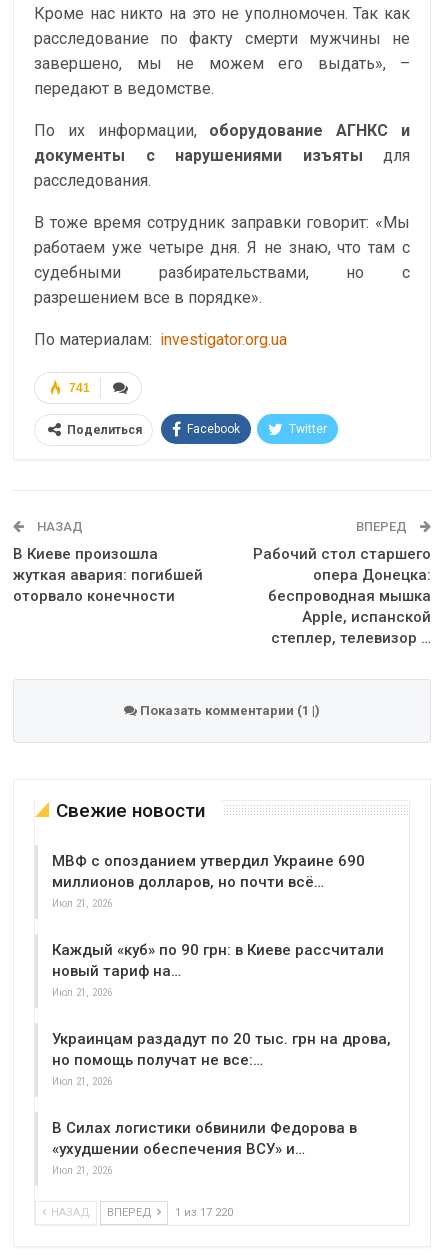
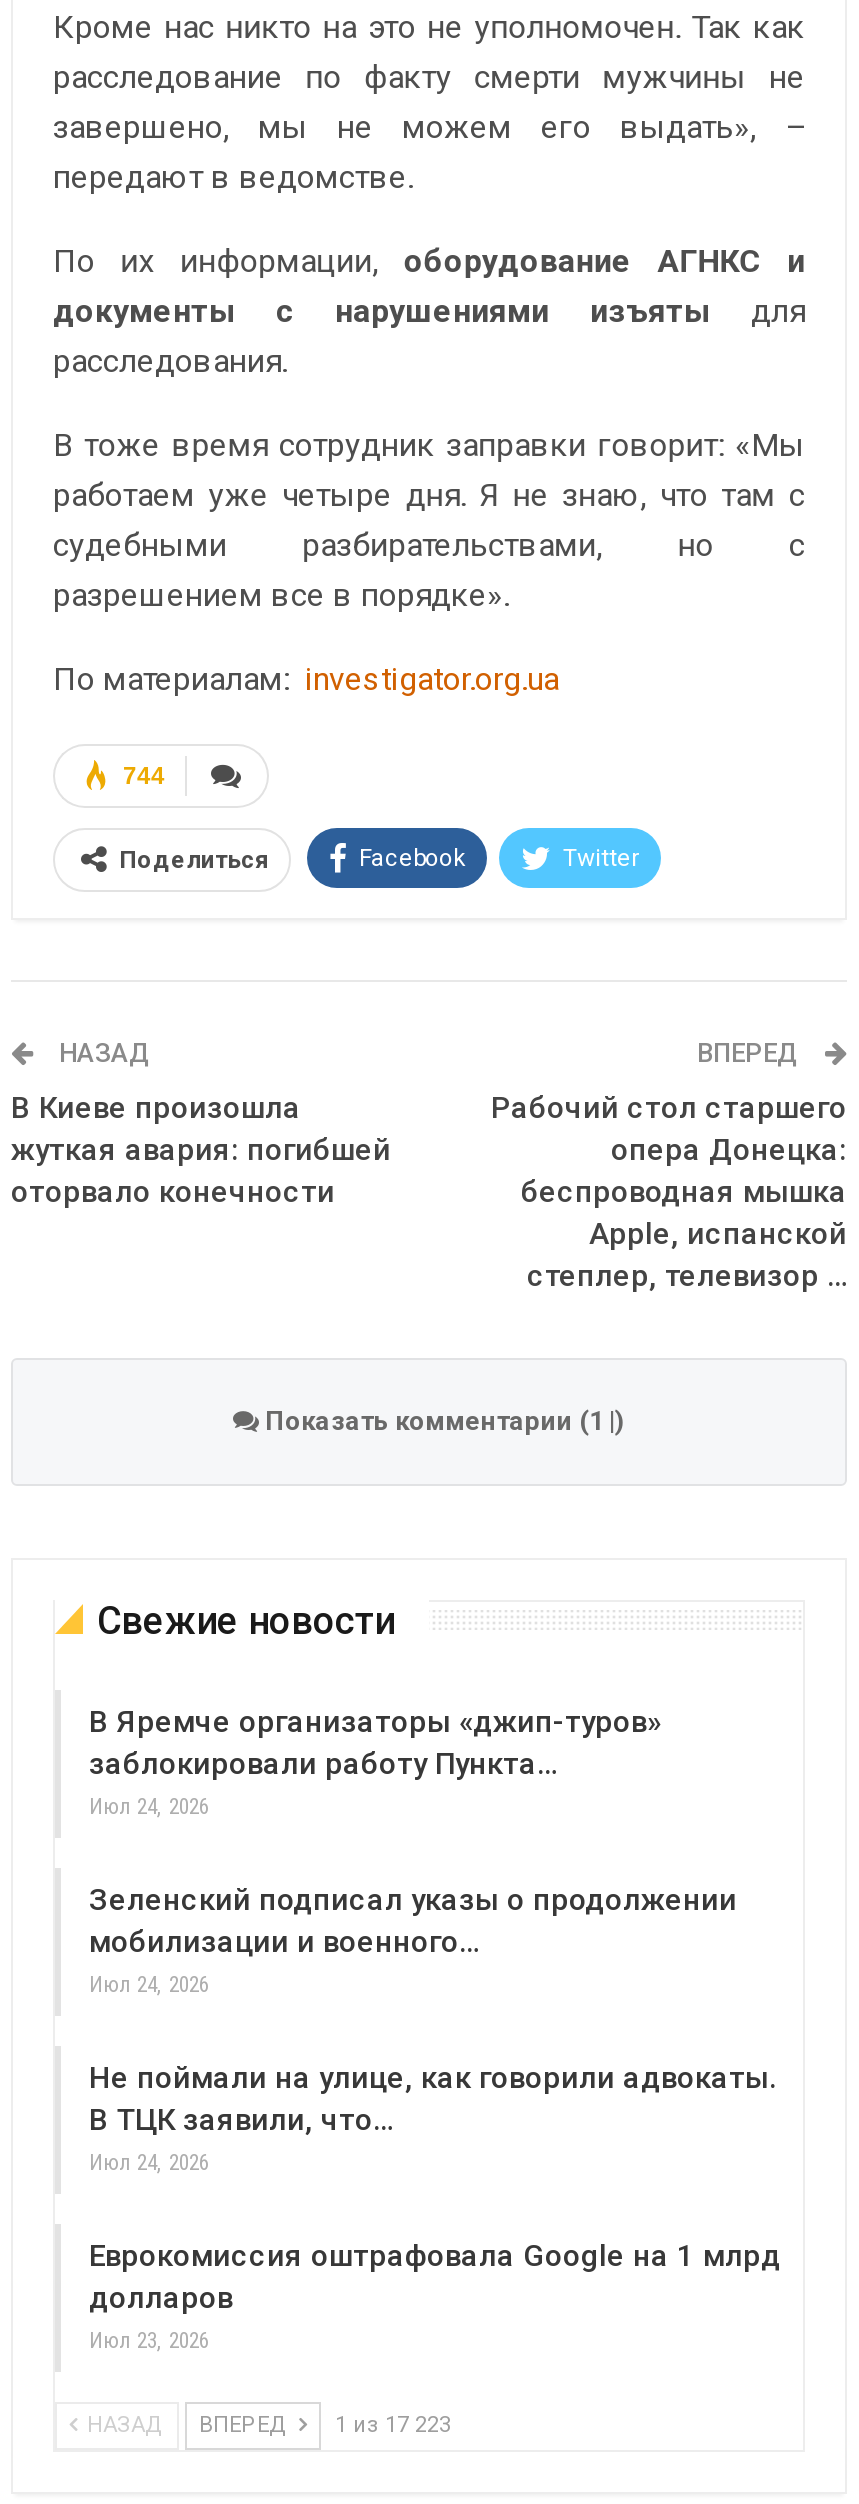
- 741
+ 744

- МВФ с опозданием утвердил Украине 690
- миллионов долларов, но почти всё…
- Июл 21, 2026
+ В Яремче организаторы «джип-туров»
+ заблокировали работу Пункта…
+ Июл 24, 2026

- Каждый «куб» по 90 грн: в Киеве рассчитали
- новый тариф на…
- Июл 21, 2026
+ Зеленский подписал указы о продолжении
+ мобилизации и военного…
+ Июл 24, 2026

- Украинцам раздадут по 20 тыс. грн на дрова,
- но помощь получат не все:…
- Июл 21, 2026
+ Не поймали на улице, как говорили адвокаты.
+ В ТЦК заявили, что…
+ Июл 24, 2026

- В Силах логистики обвинили Федорова в
- «ухудшении обеспечения ВСУ» и…
- Июл 21, 2026
+ Еврокомиссия оштрафовала Google на 1 млрд
+ долларов
+ Июл 23, 2026

- НАЗАД ВПЕРЕД 1 из 17 220
+ НАЗАД ВПЕРЕД 1 из 17 223
